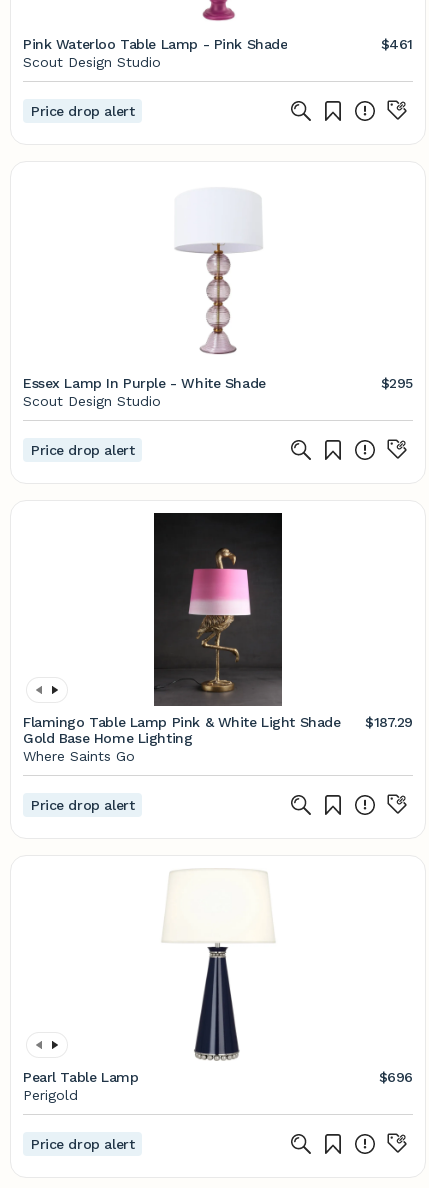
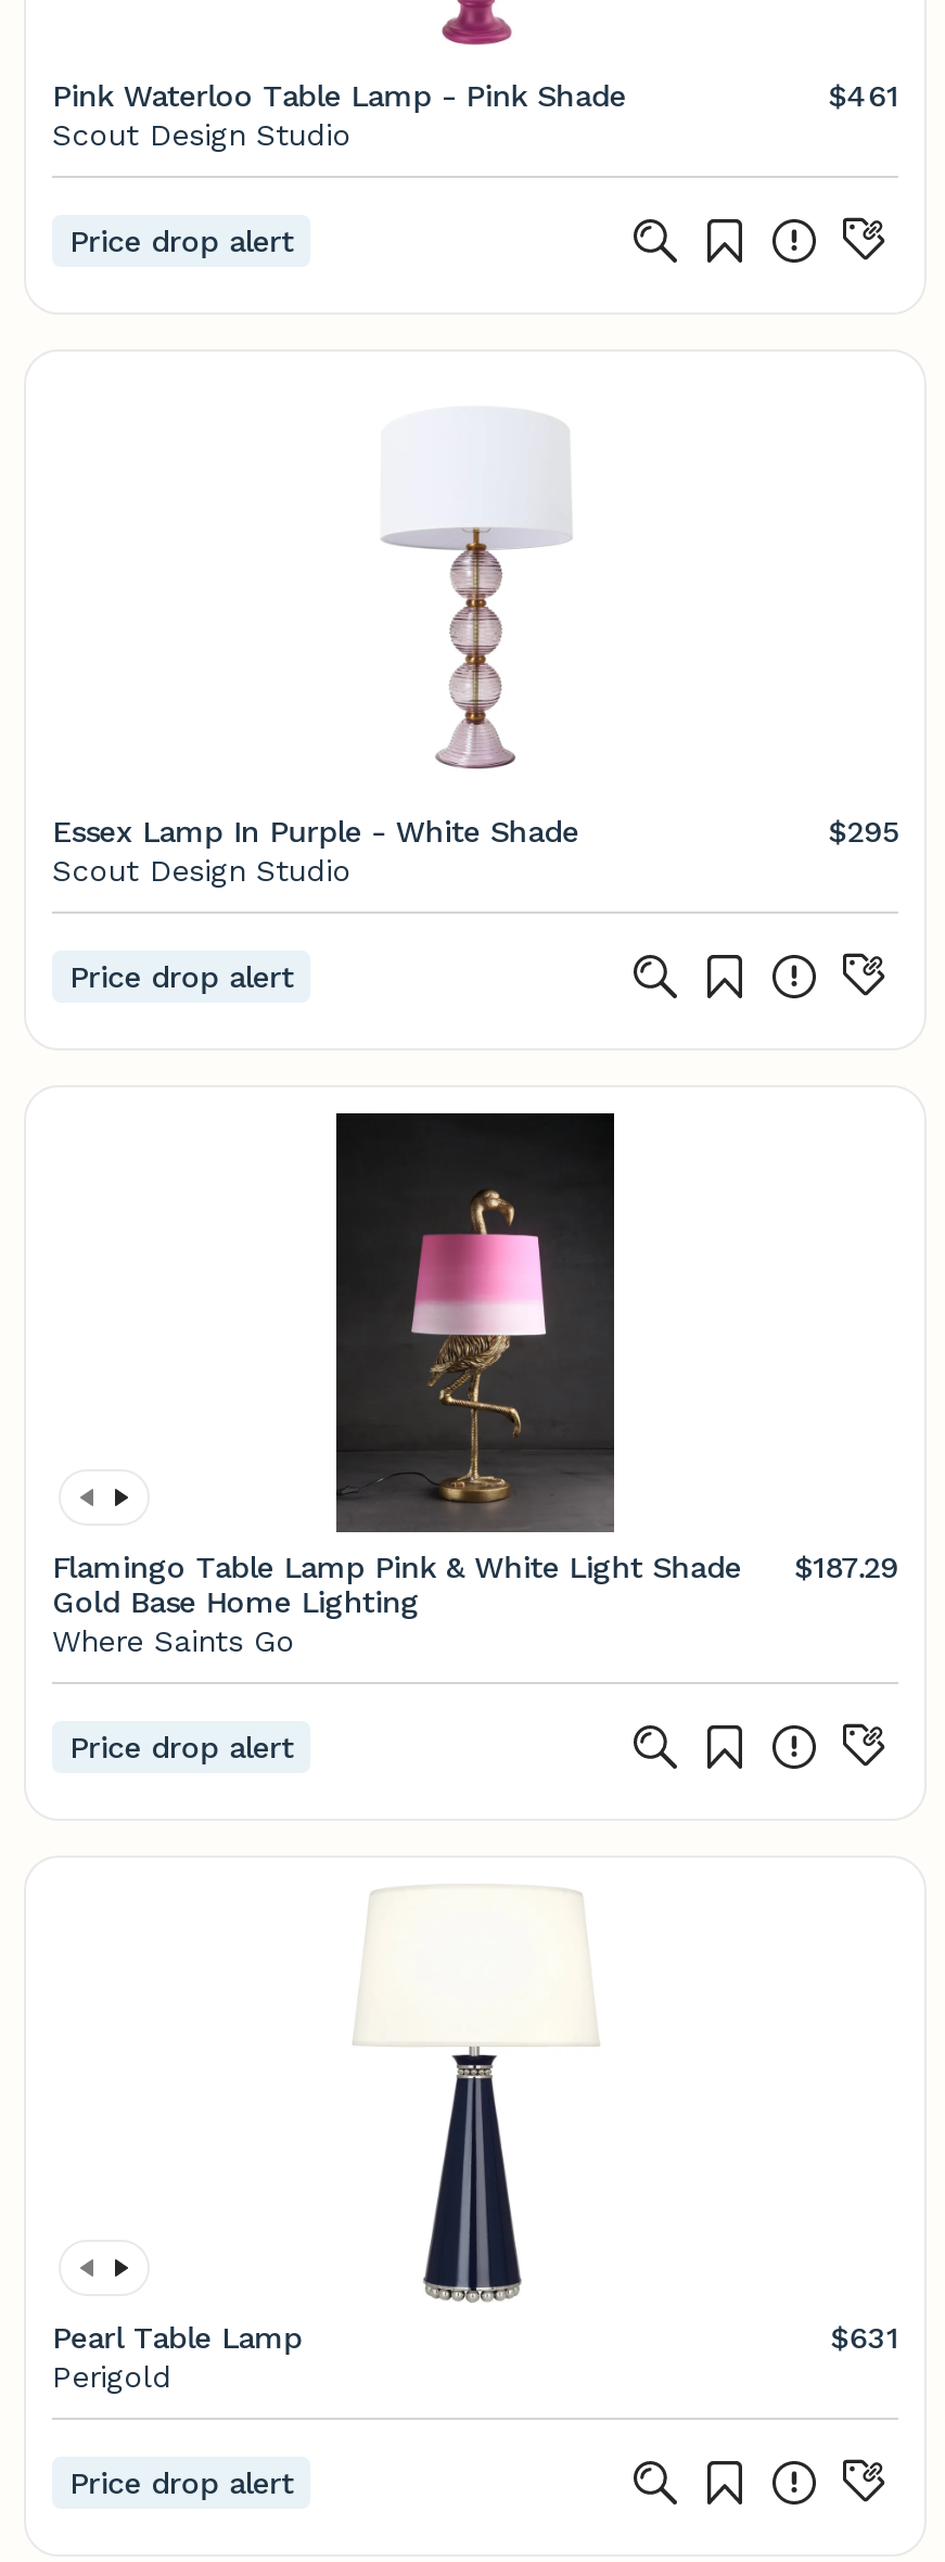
- $696
+ $631
